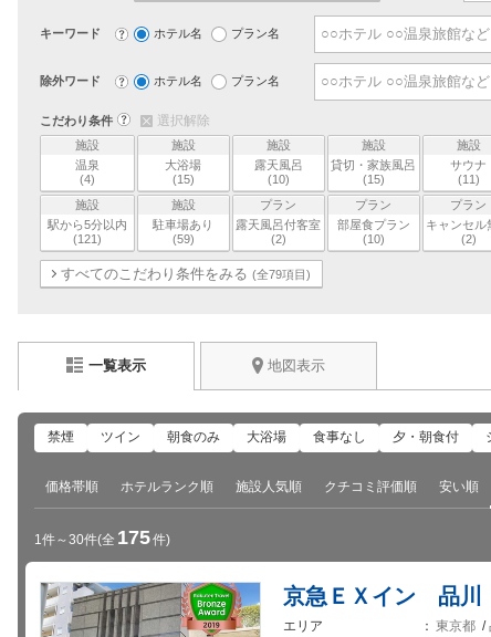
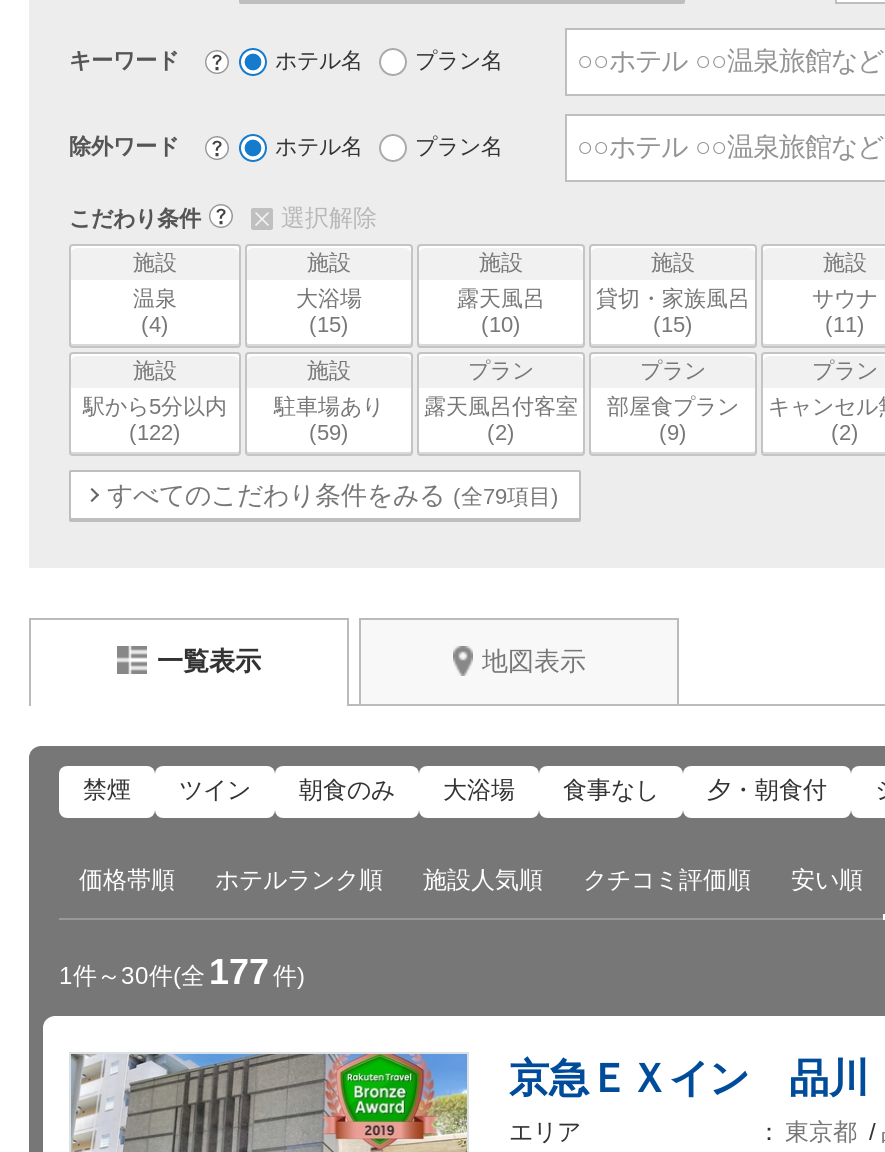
- (121)
+ (122)

- (10)
+ (9)

- 1件～30件(全 175 件)
+ 1件～30件(全 177 件)
